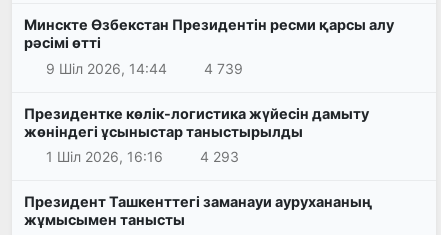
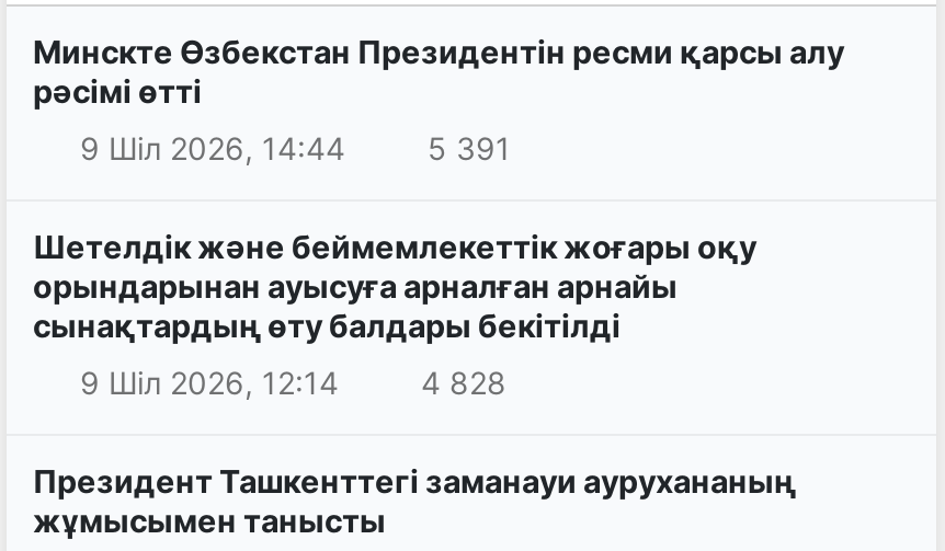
- 4 739
+ 5 391

- Президентке көлік-логистика жүйесін дамыту
- жөніндегі ұсыныстар таныстырылды
+ Шетелдік және беймемлекеттік жоғары оқу
+ орындарынан ауысуға арналған арнайы
+ сынақтардың өту балдары бекітілді

- 1 Шіл 2026, 16:16
- 4 293
+ 9 Шіл 2026, 12:14
+ 4 828
